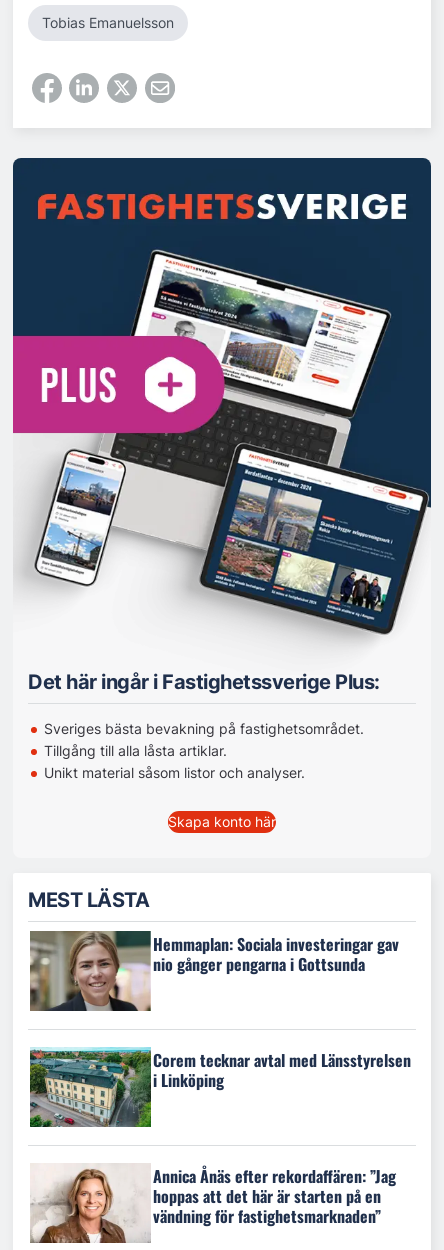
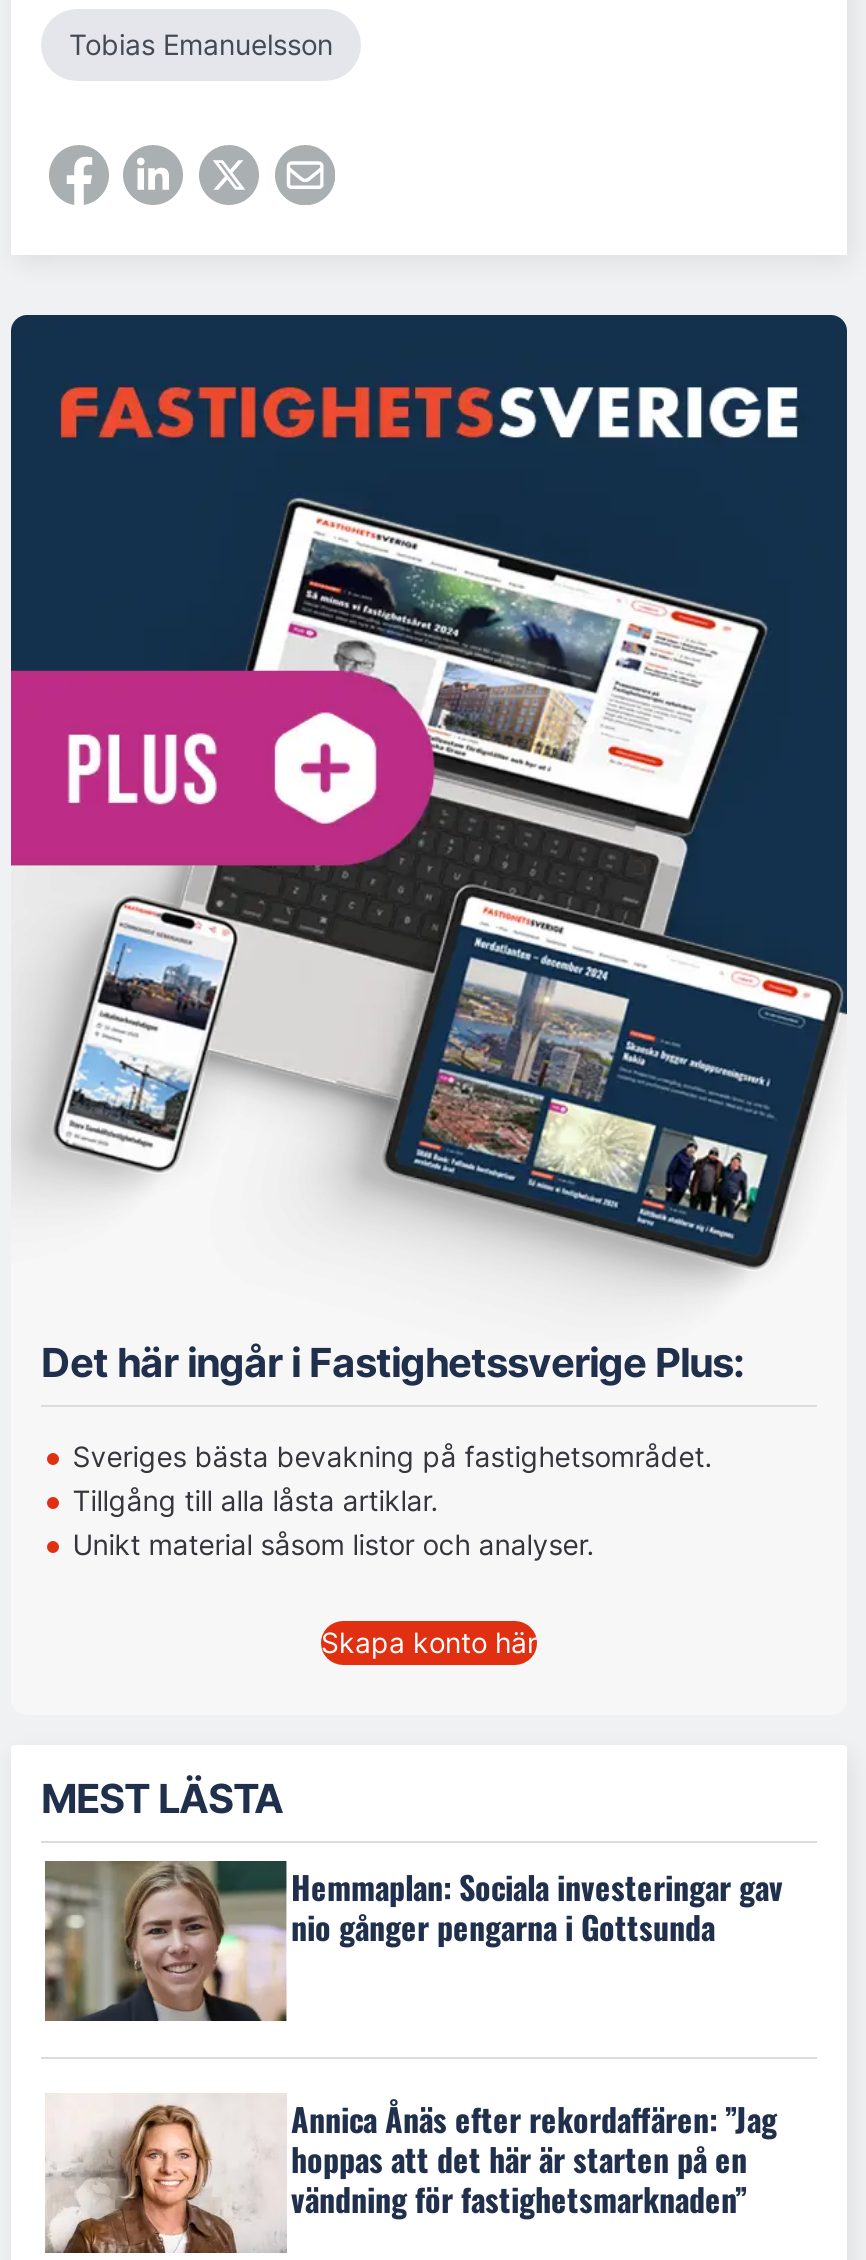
- [image]
- Corem tecknar avtal med Länsstyrelsen
- i Linköping
